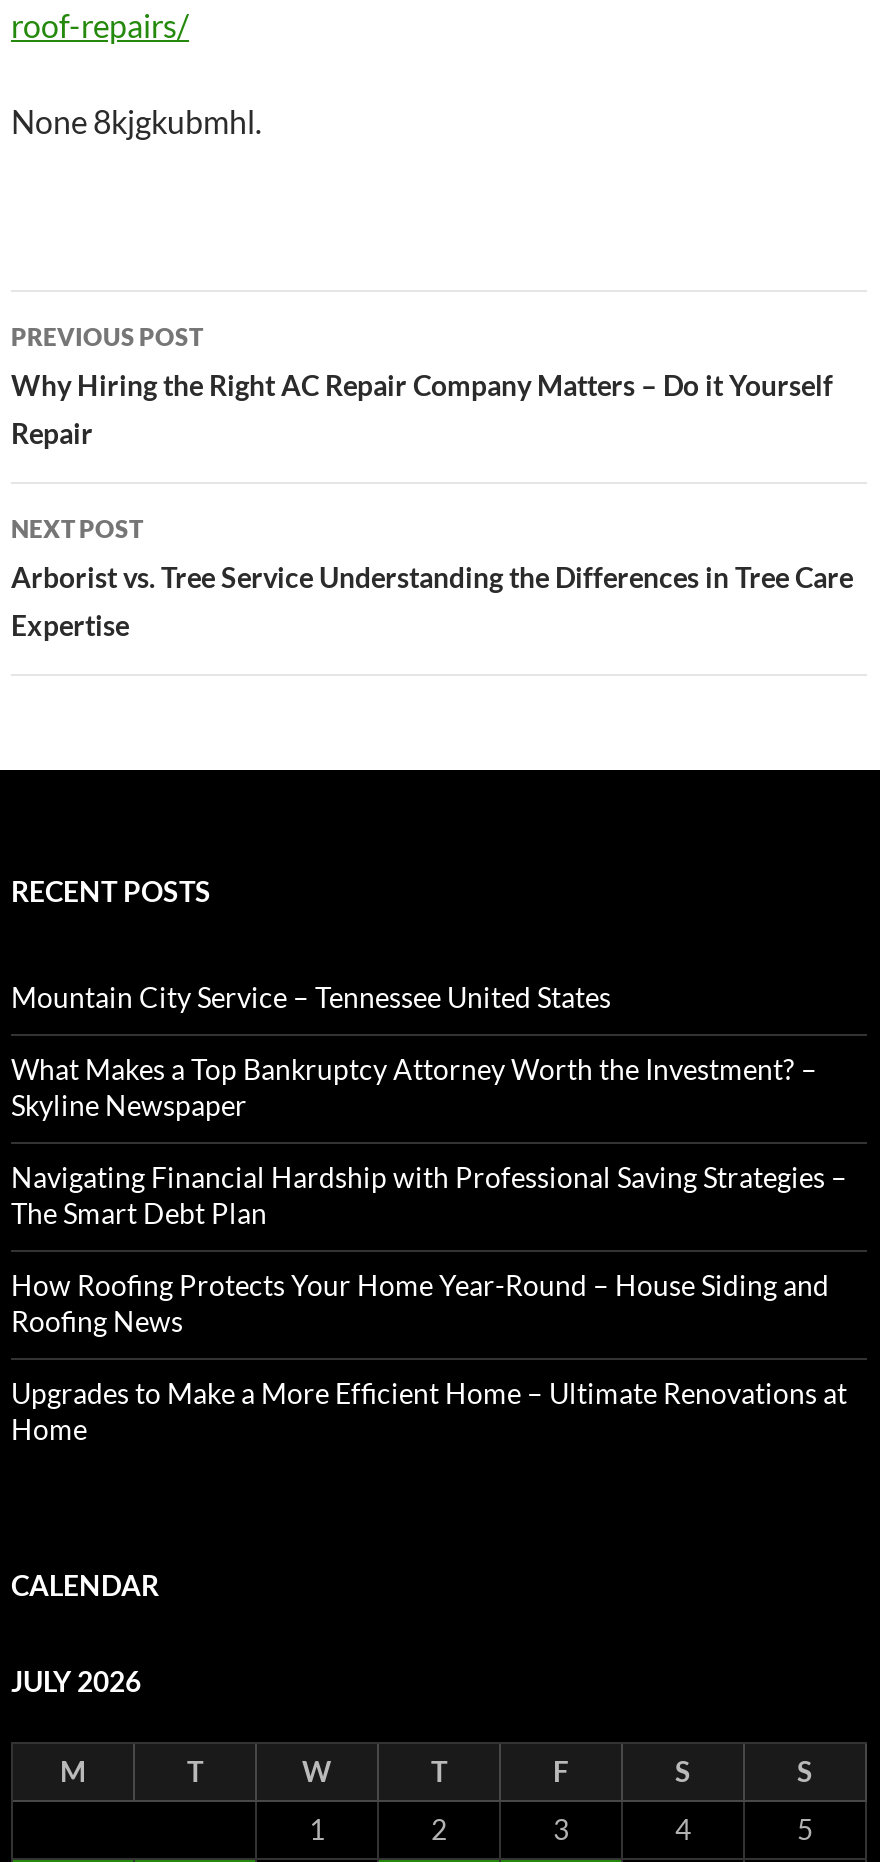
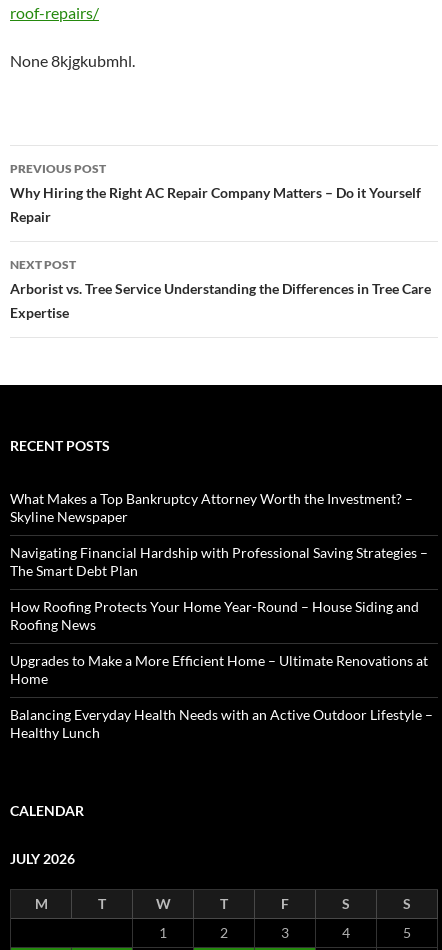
- Mountain City Service – Tennessee United States

moved up: What Makes a Top Bankruptcy Attorney Worth the Investment? – | Skyline Newspaper | Navigating Financial Hardship with Professional Saving Strategies – | The Smart Debt Plan | How Roofing Protects Your Home Year-Round – House Siding and | Roofing News | Upgrades to Make a More Efficient Home – Ultimate Renovations at | Home

+ Balancing Everyday Health Needs with an Active Outdoor Lifestyle –
+ Healthy Lunch
